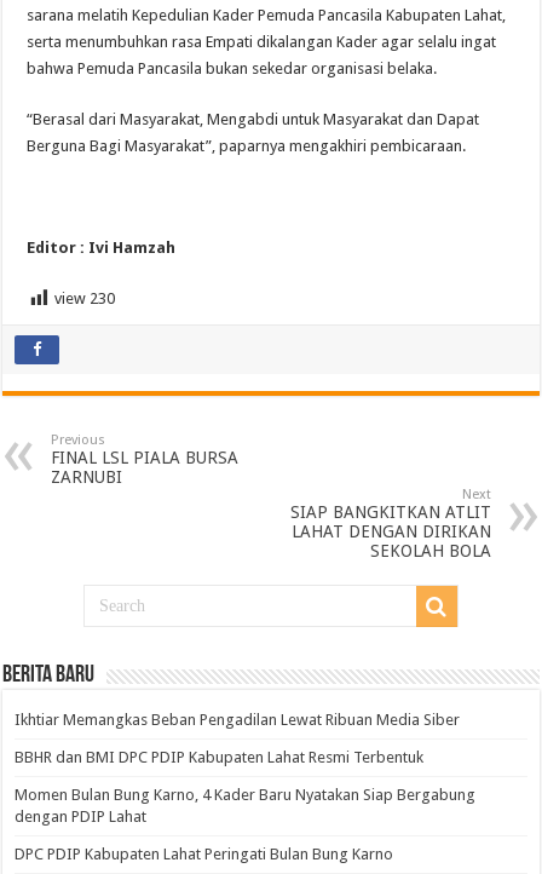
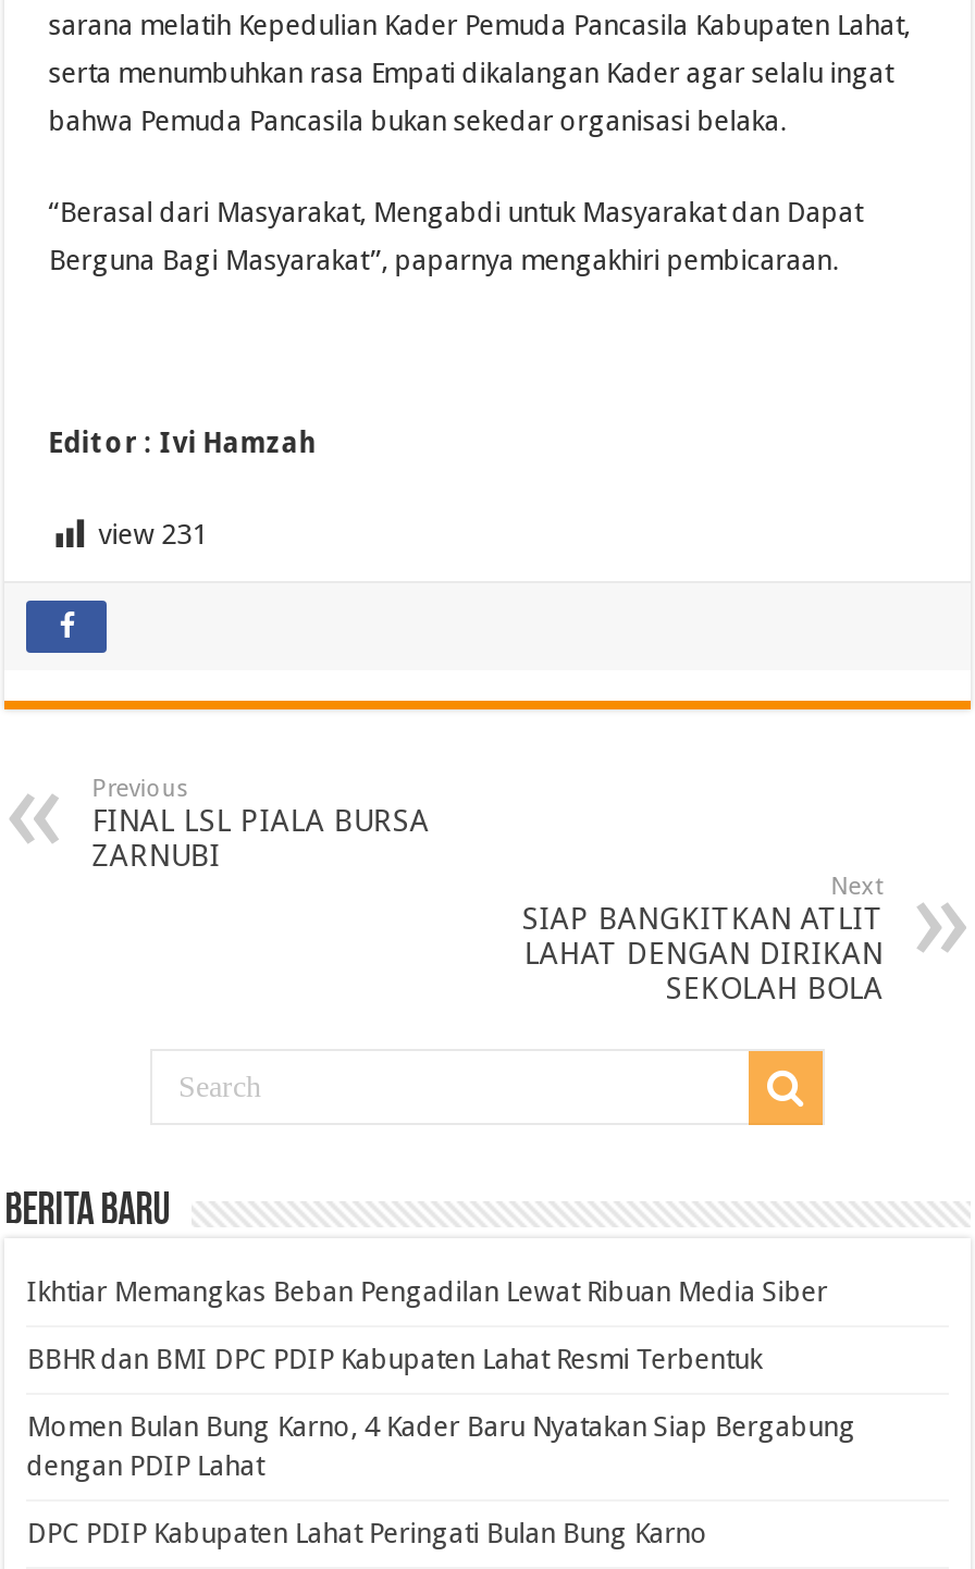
- view 230
+ view 231
